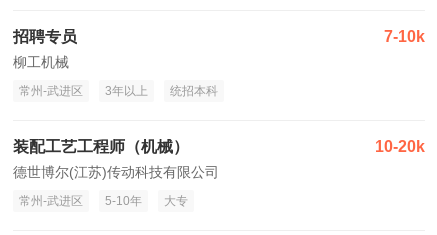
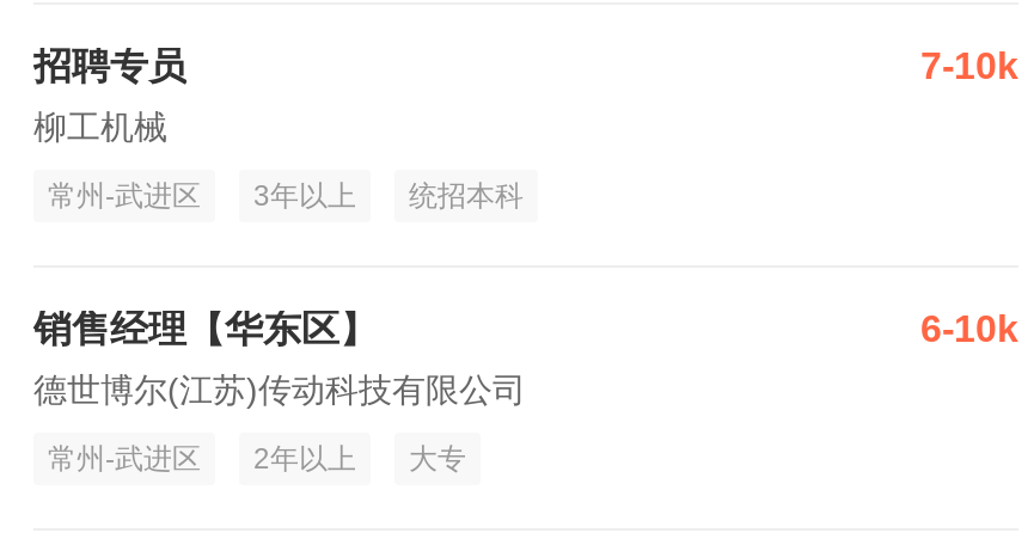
- 装配工艺工程师（机械）
- 10-20k
+ 销售经理【华东区】
+ 6-10k

- 常州-武进区 5-10年 大专
+ 常州-武进区 2年以上 大专
